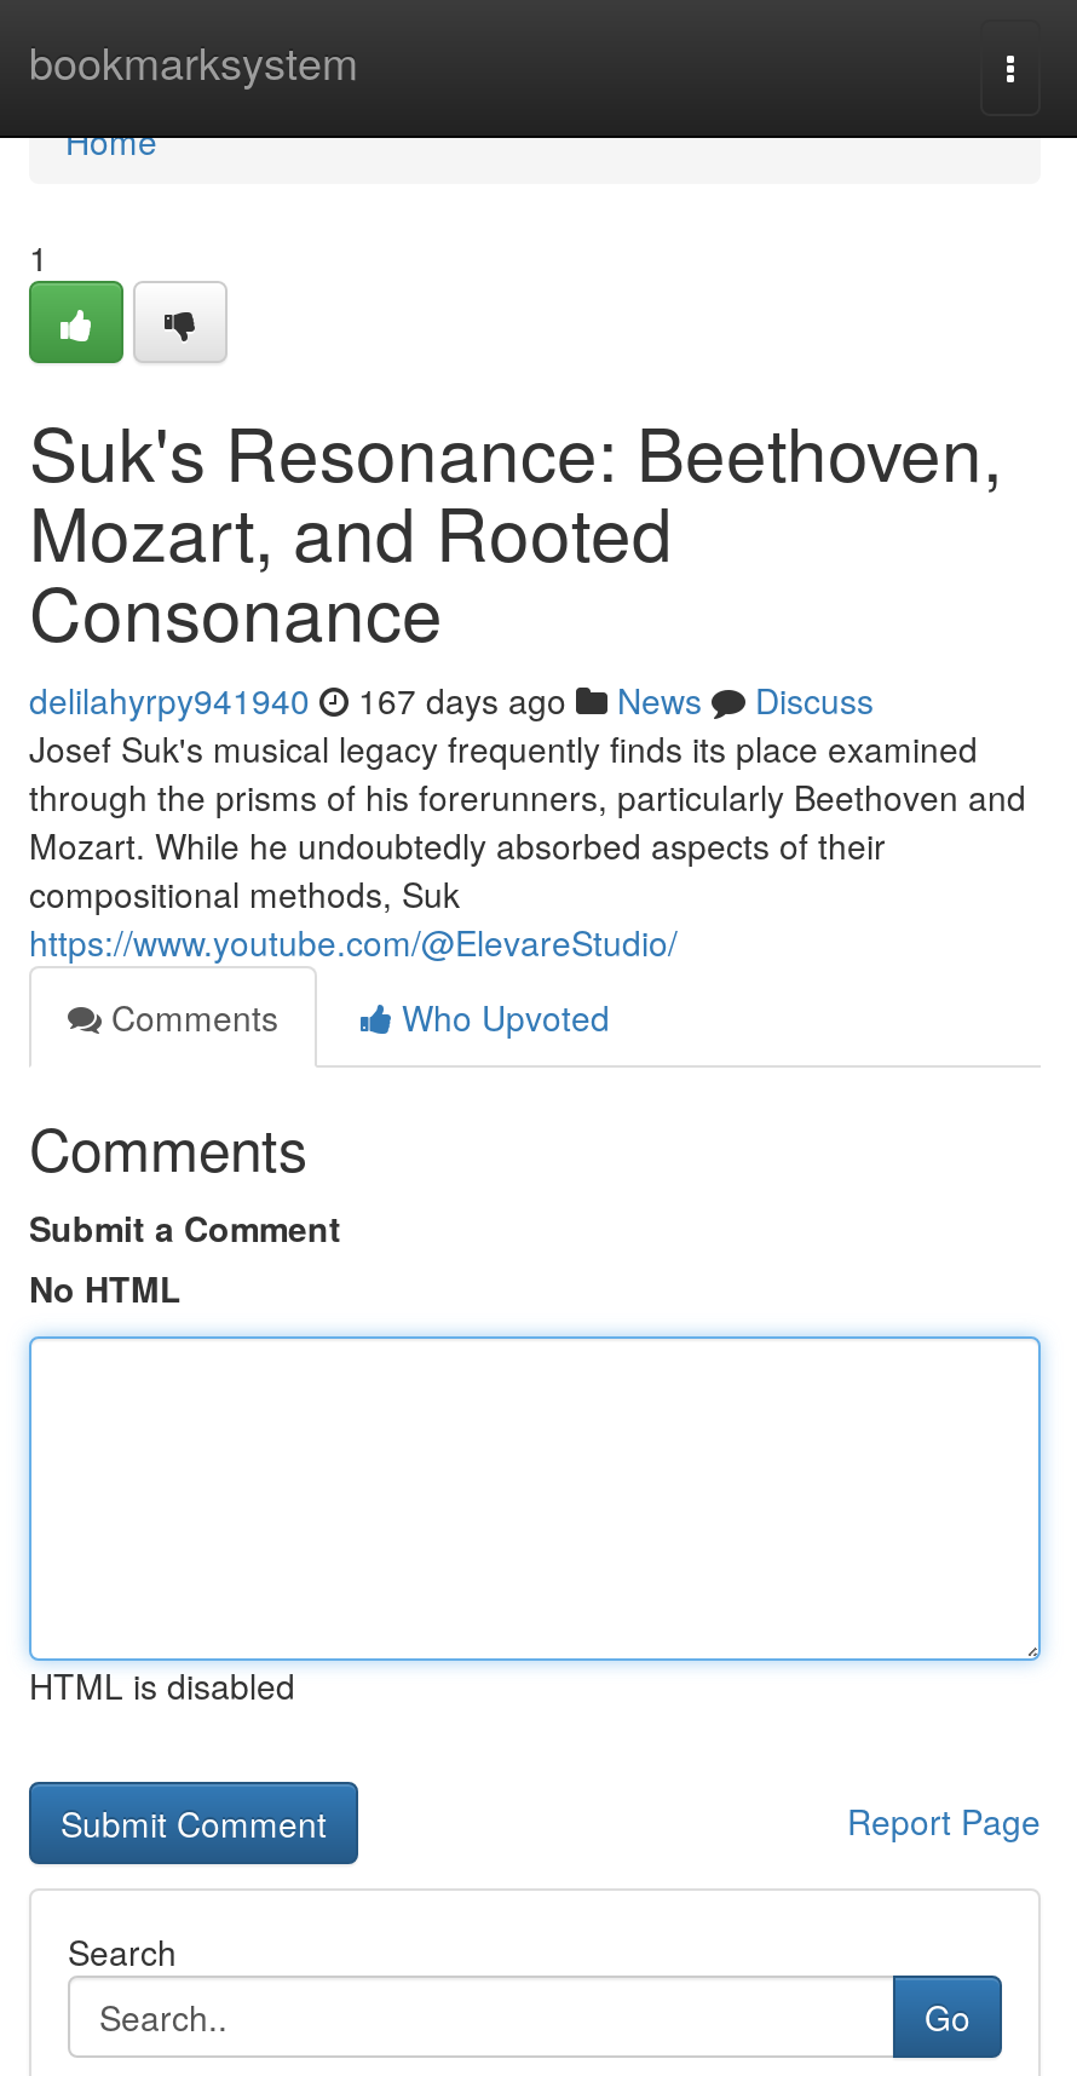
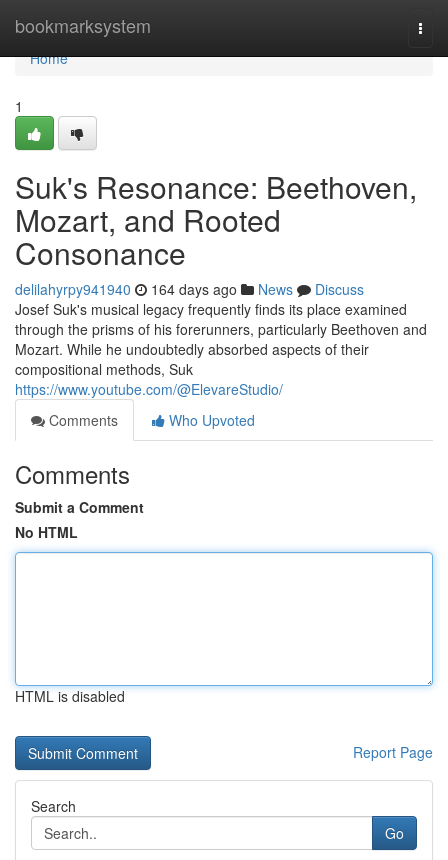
- delilahyrpy941940 167 days ago News Discuss
+ delilahyrpy941940 164 days ago News Discuss
